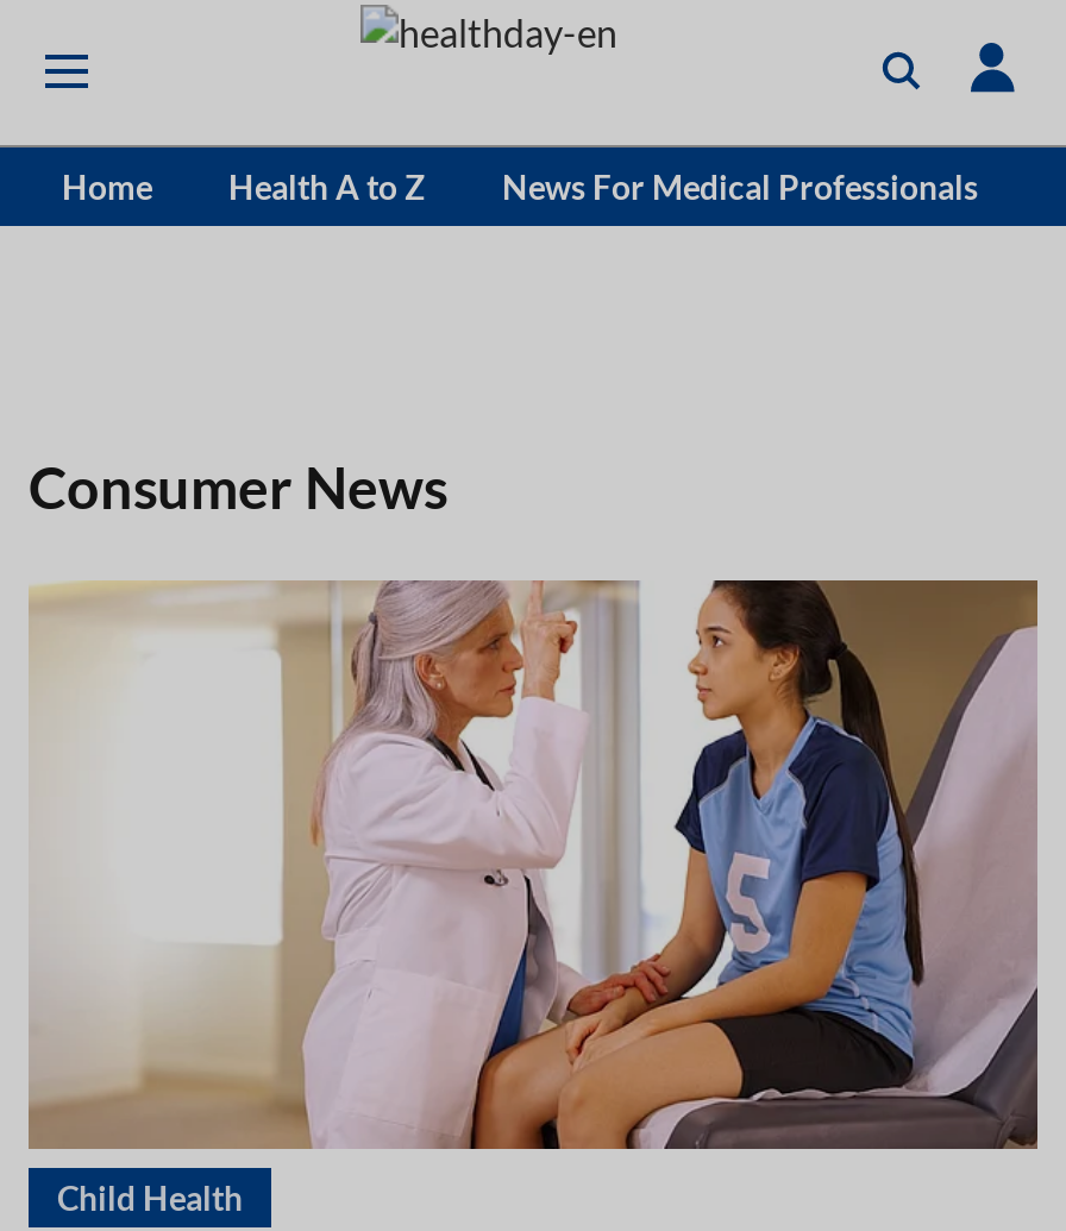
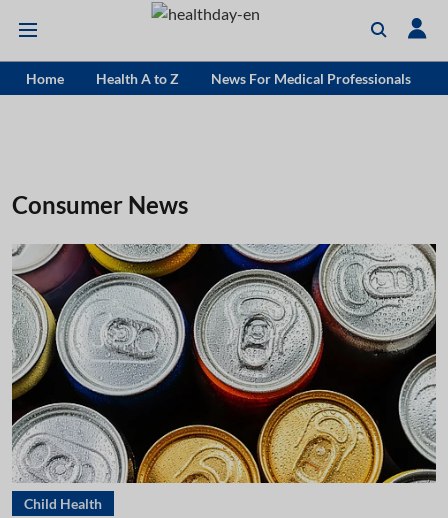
- [image]
+ [image]
